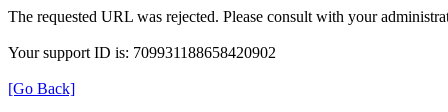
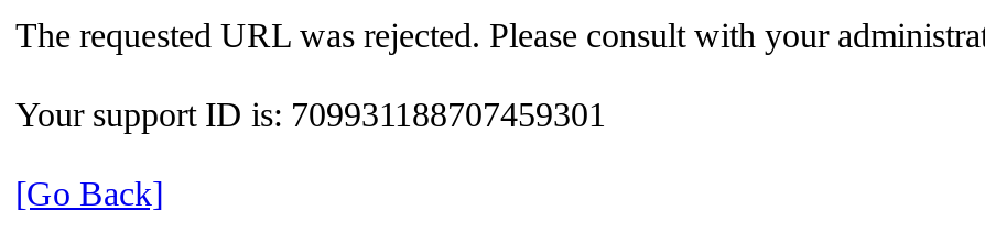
- Your support ID is: 709931188658420902
+ Your support ID is: 709931188707459301
